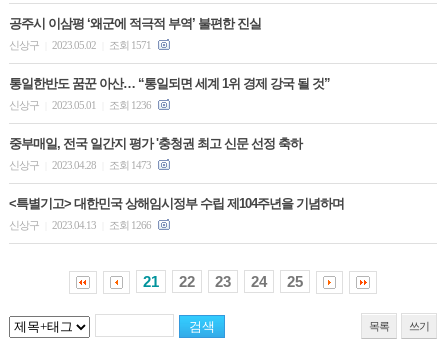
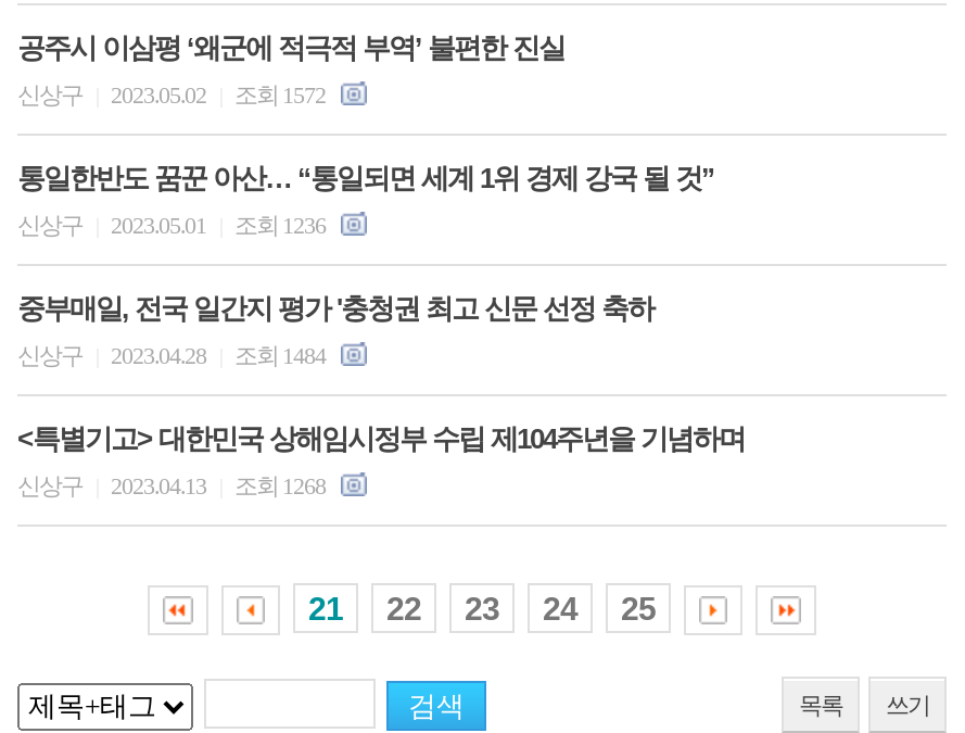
- 신상구 2023.05.02 조회 1571
+ 신상구 2023.05.02 조회 1572

- 신상구 2023.04.28 조회 1473
+ 신상구 2023.04.28 조회 1484

- 신상구 2023.04.13 조회 1266
+ 신상구 2023.04.13 조회 1268
